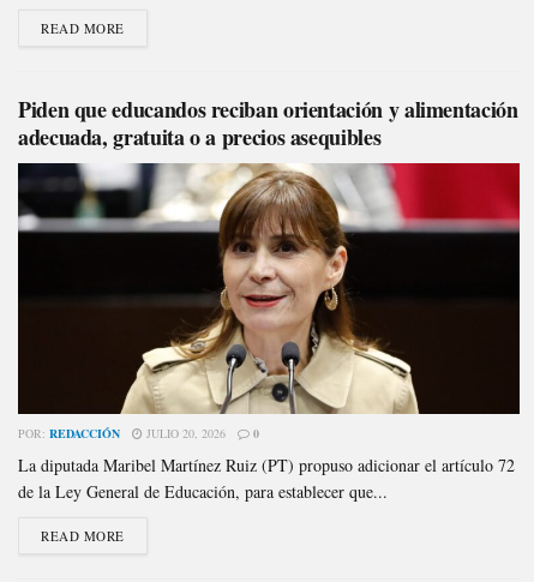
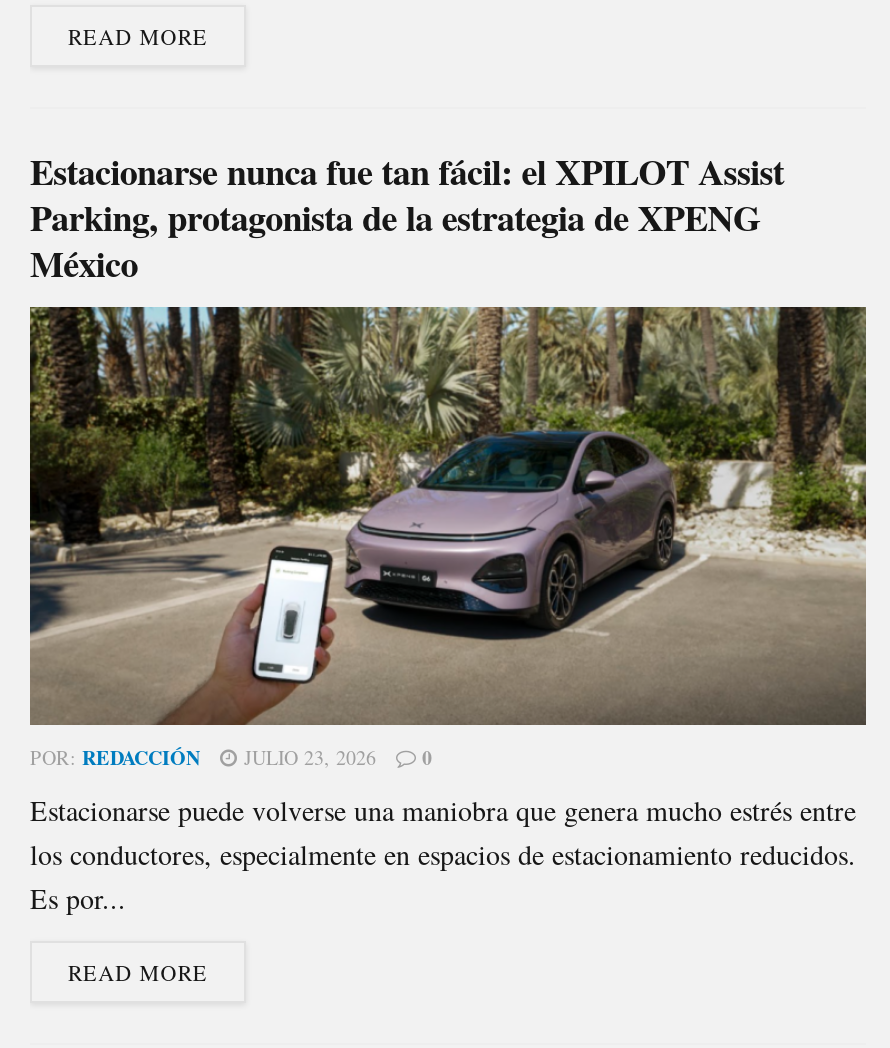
- Piden que educandos reciban orientación y alimentación
- adecuada, gratuita o a precios asequibles
+ Estacionarse nunca fue tan fácil: el XPILOT Assist
+ Parking, protagonista de la estrategia de XPENG
+ México

- [image]
- POR: REDACCIÓN JULIO 20, 2026 0
+ [image]
+ POR: REDACCIÓN JULIO 23, 2026 0

- La diputada Maribel Martínez Ruiz (PT) propuso adicionar el artículo 72
- de la Ley General de Educación, para establecer que...
+ Estacionarse puede volverse una maniobra que genera mucho estrés entre
+ los conductores, especialmente en espacios de estacionamiento reducidos.
+ Es por...
